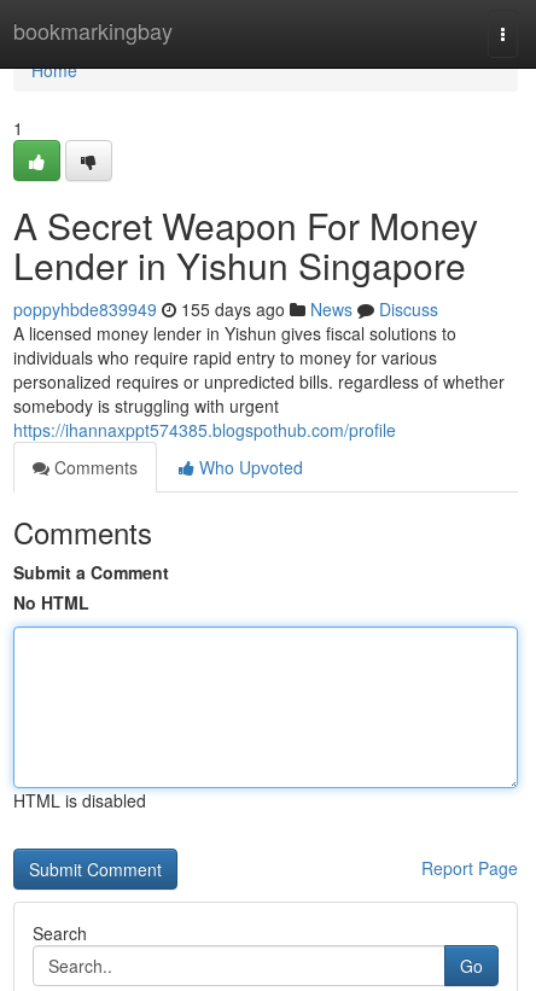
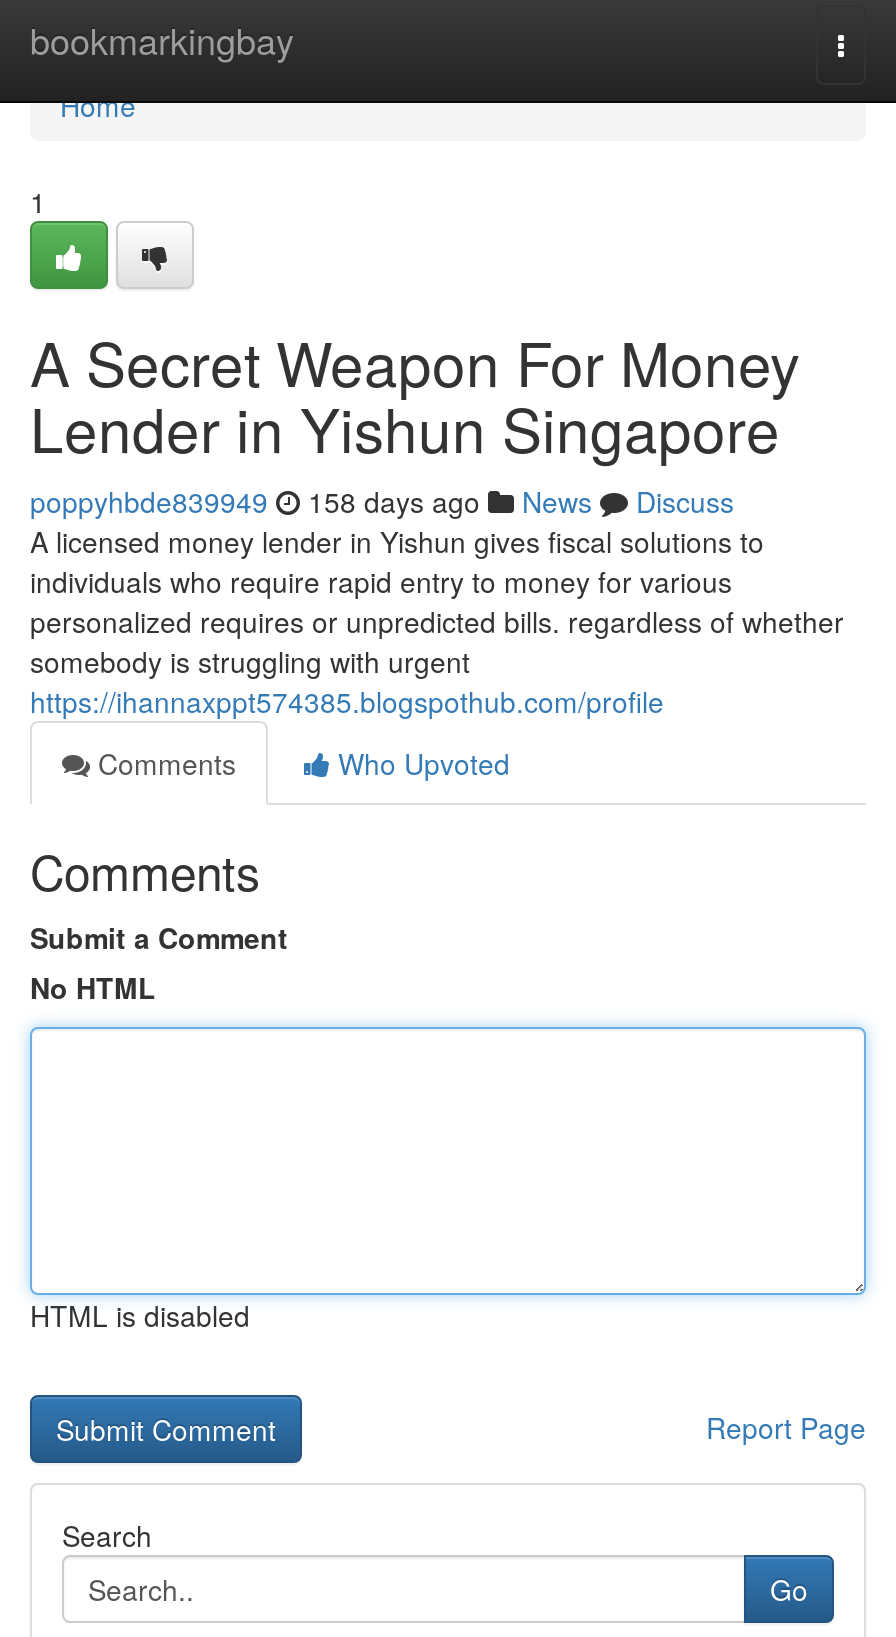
- poppyhbde839949 155 days ago News Discuss
+ poppyhbde839949 158 days ago News Discuss
